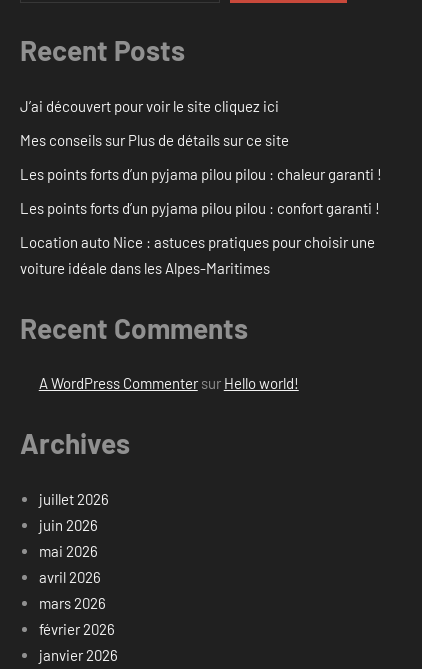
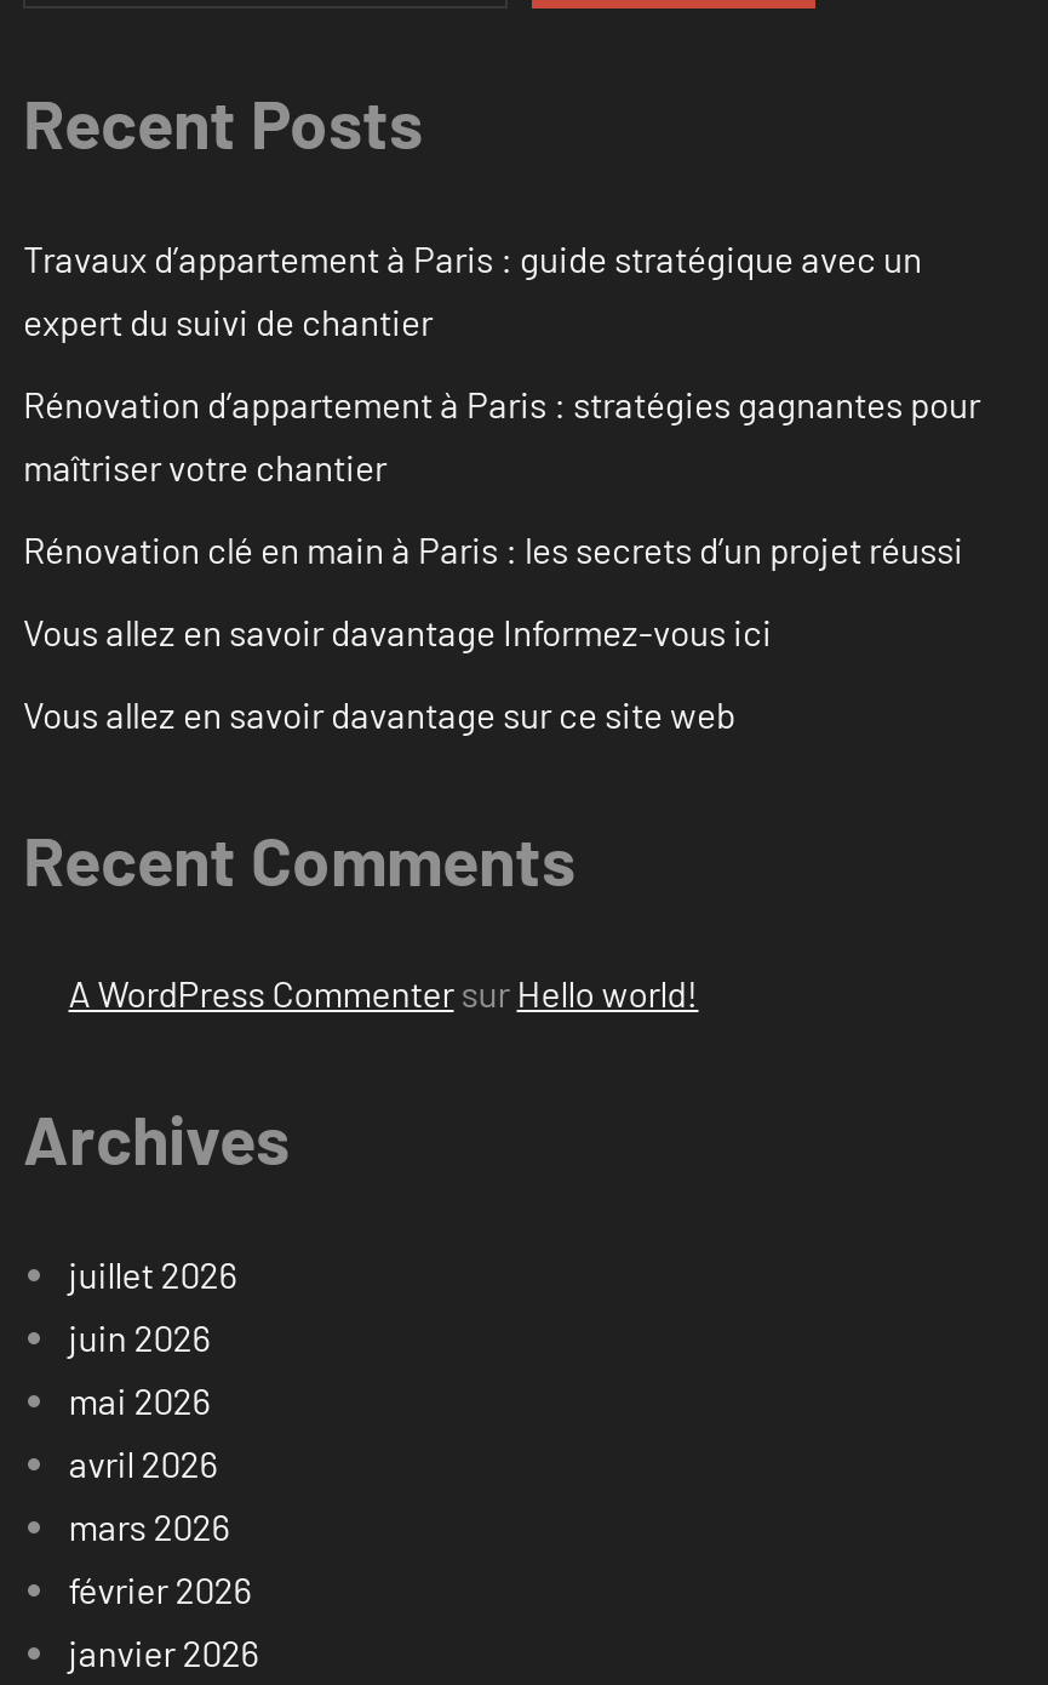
- J’ai découvert pour voir le site cliquez ici
+ Travaux d’appartement à Paris : guide stratégique avec un
+ expert du suivi de chantier

- Mes conseils sur Plus de détails sur ce site
+ Rénovation d’appartement à Paris : stratégies gagnantes pour
+ maîtriser votre chantier

- Les points forts d’un pyjama pilou pilou : chaleur garanti !
+ Rénovation clé en main à Paris : les secrets d’un projet réussi

- Les points forts d’un pyjama pilou pilou : confort garanti !
+ Vous allez en savoir davantage Informez-vous ici

- Location auto Nice : astuces pratiques pour choisir une
- voiture idéale dans les Alpes-Maritimes
+ Vous allez en savoir davantage sur ce site web
